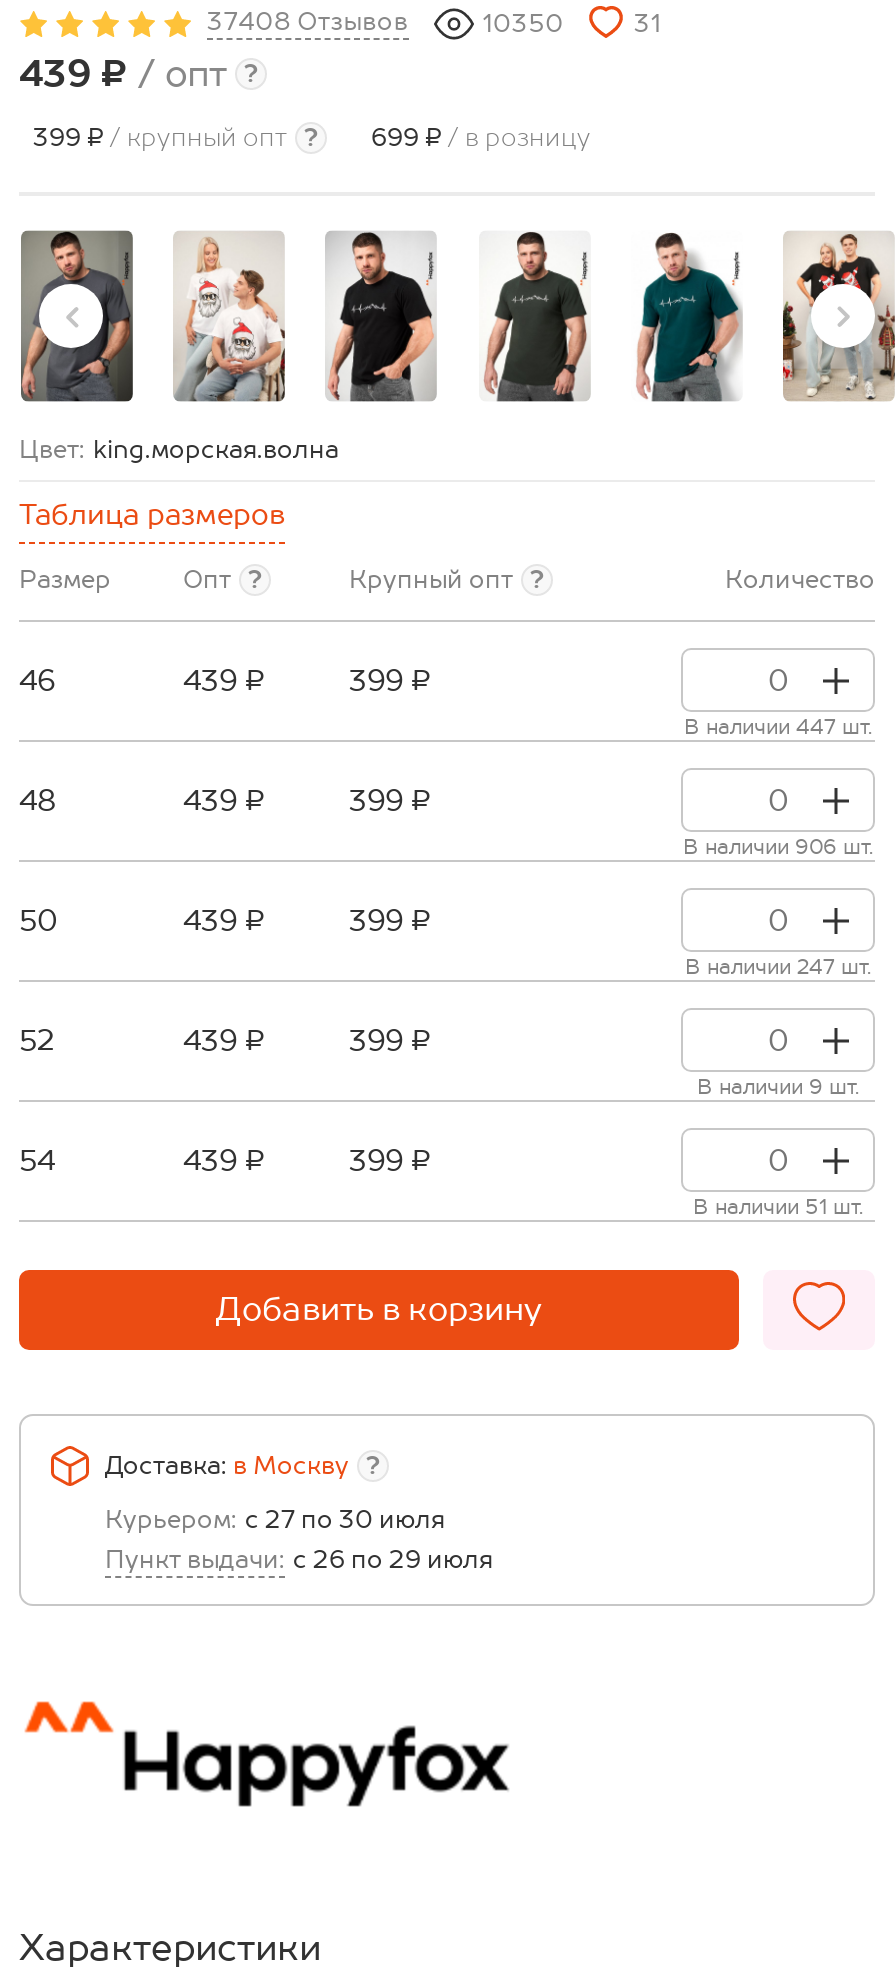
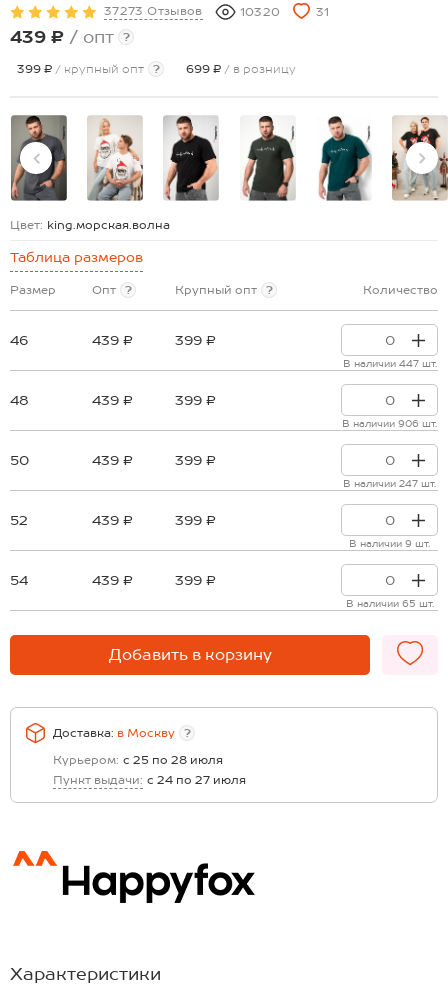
- 37408 Отзывов
+ 37273 Отзывов

- 10350
+ 10320

- В наличии 51 шт.
+ В наличии 65 шт.

- Курьером: с 27 по 30 июля
+ Курьером: с 25 по 28 июля

- Пункт выдачи: с 26 по 29 июля
+ Пункт выдачи: с 24 по 27 июля
